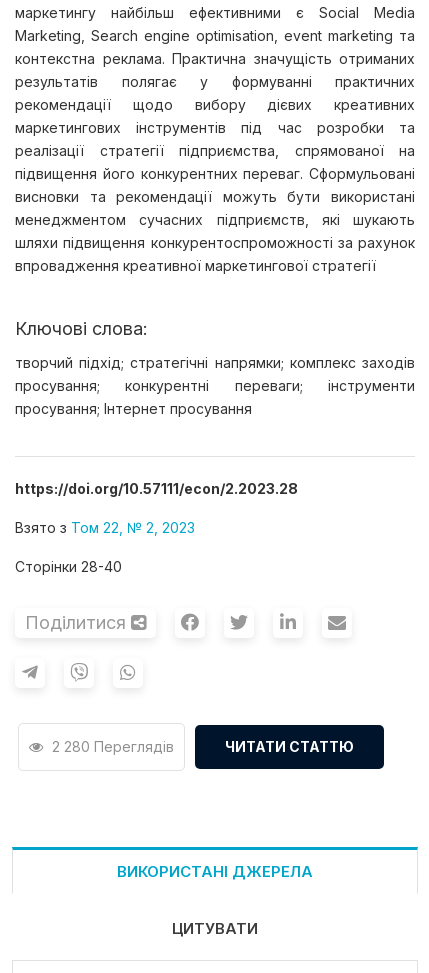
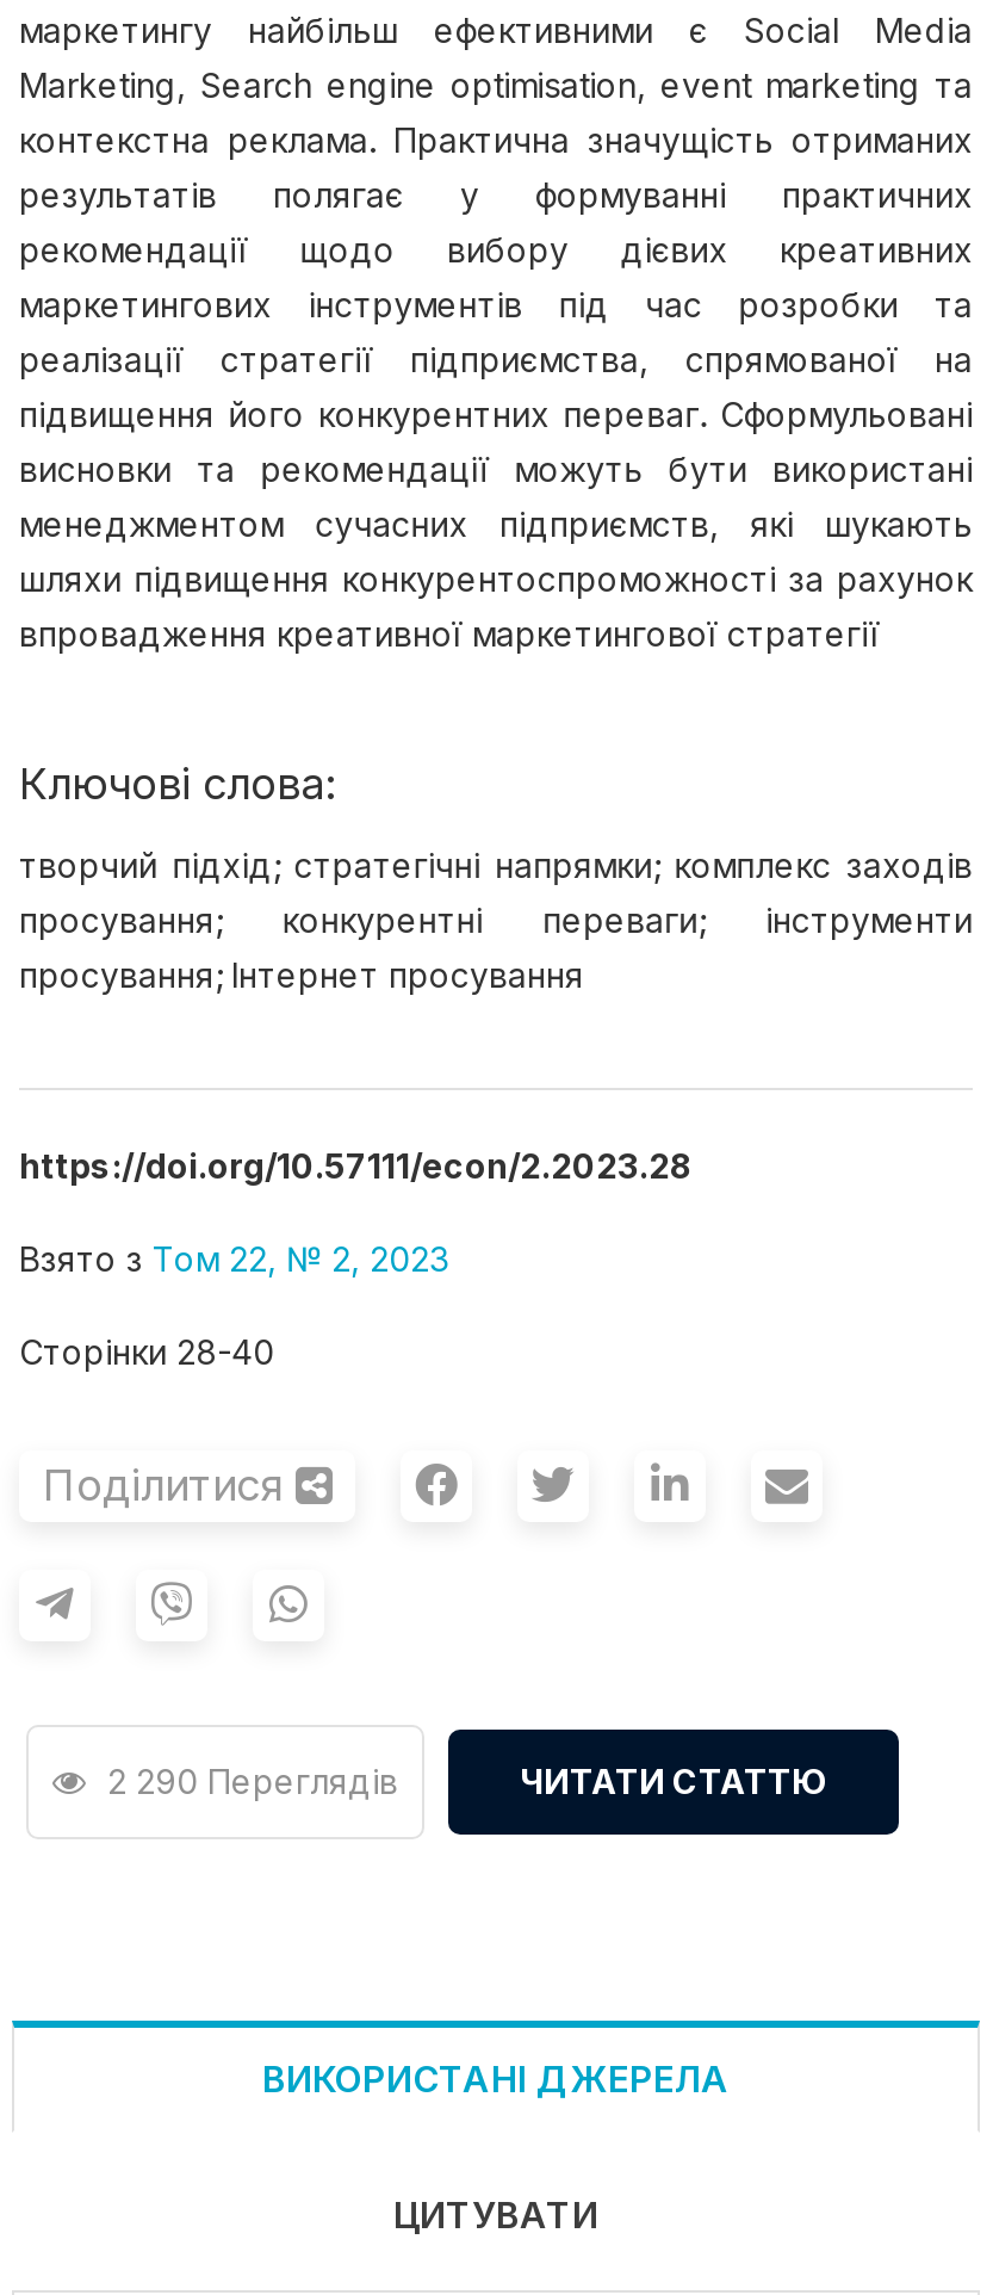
- 2 280 Переглядів
+ 2 290 Переглядів
